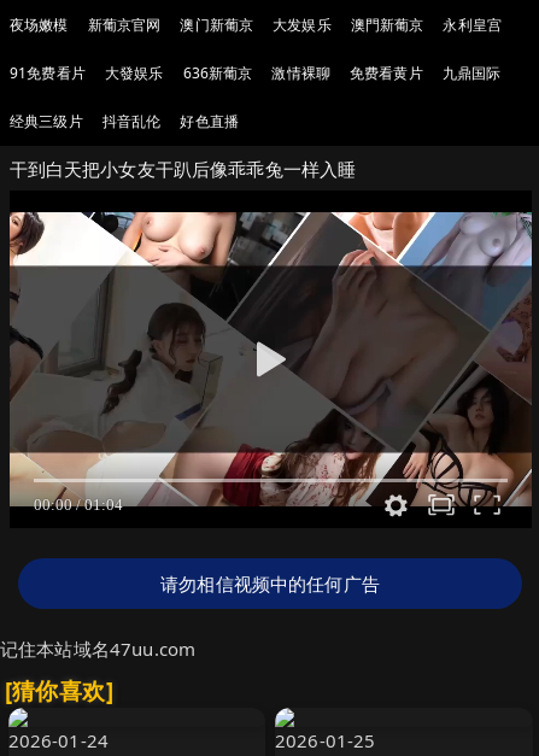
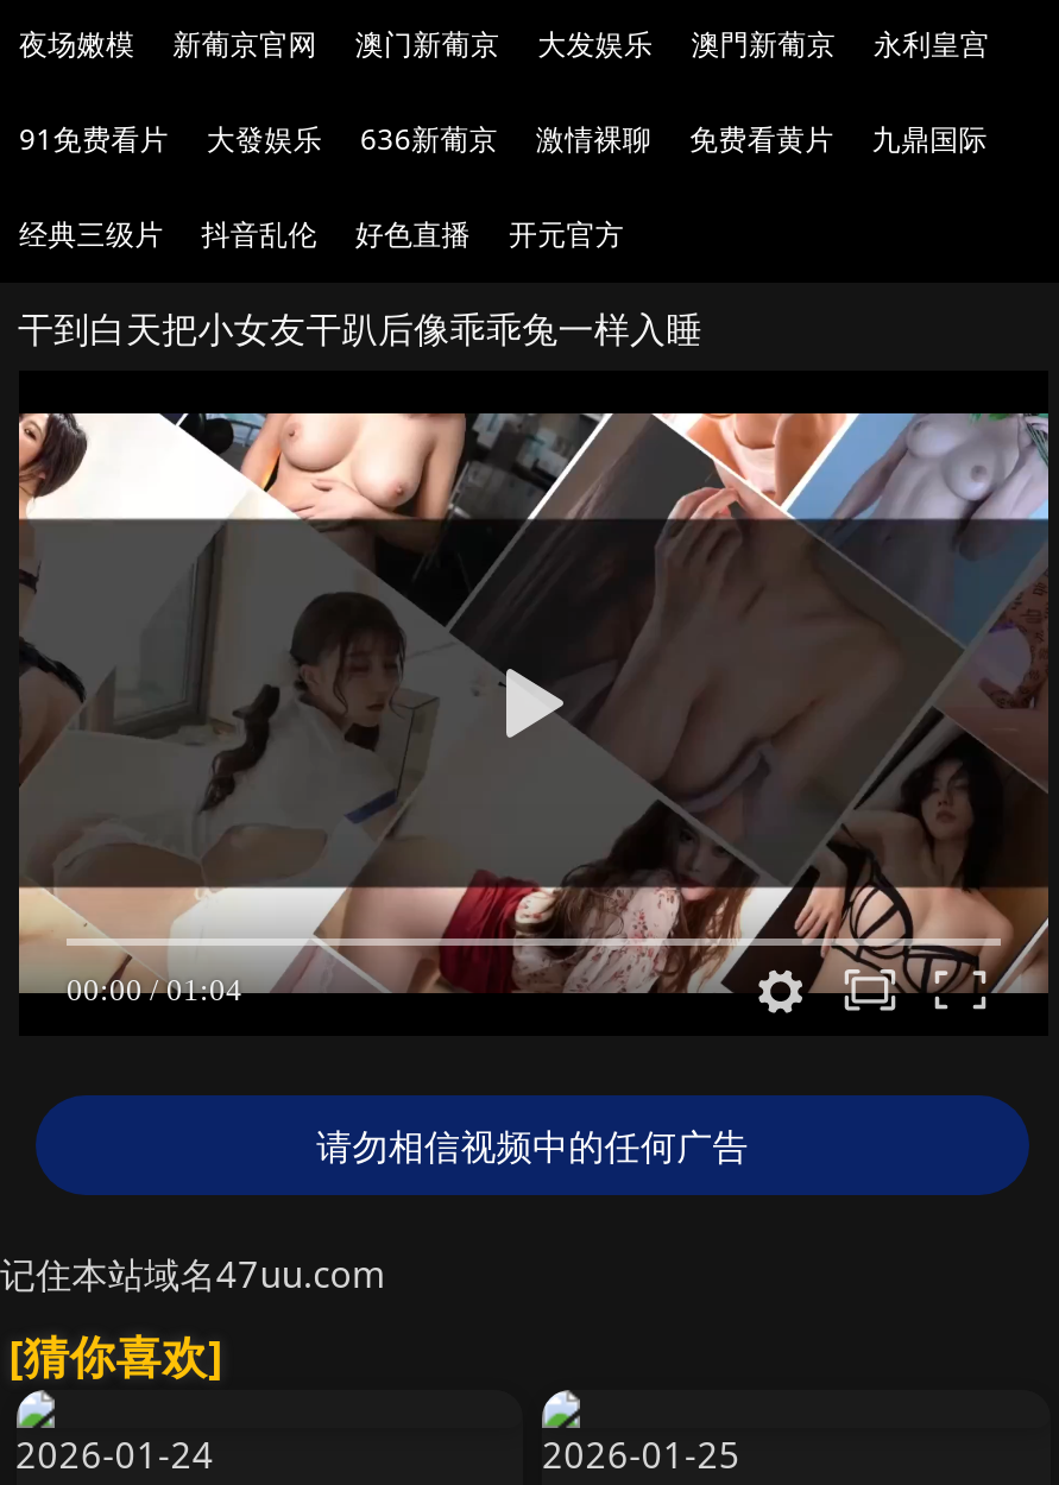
+ 开元官方
